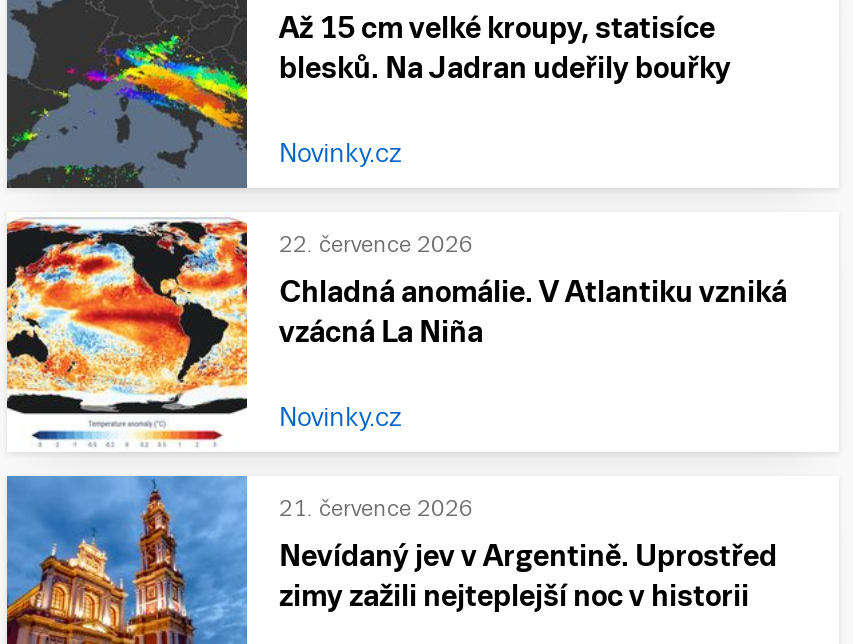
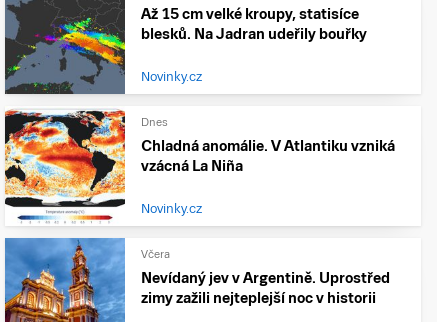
- 22. července 2026
+ Dnes

- 21. července 2026
+ Včera
